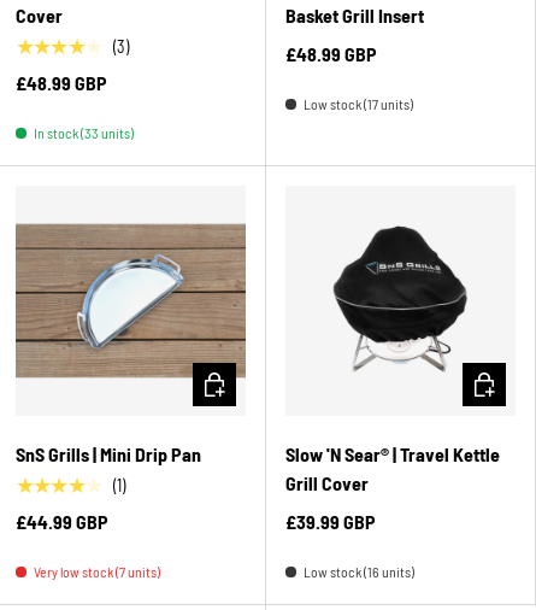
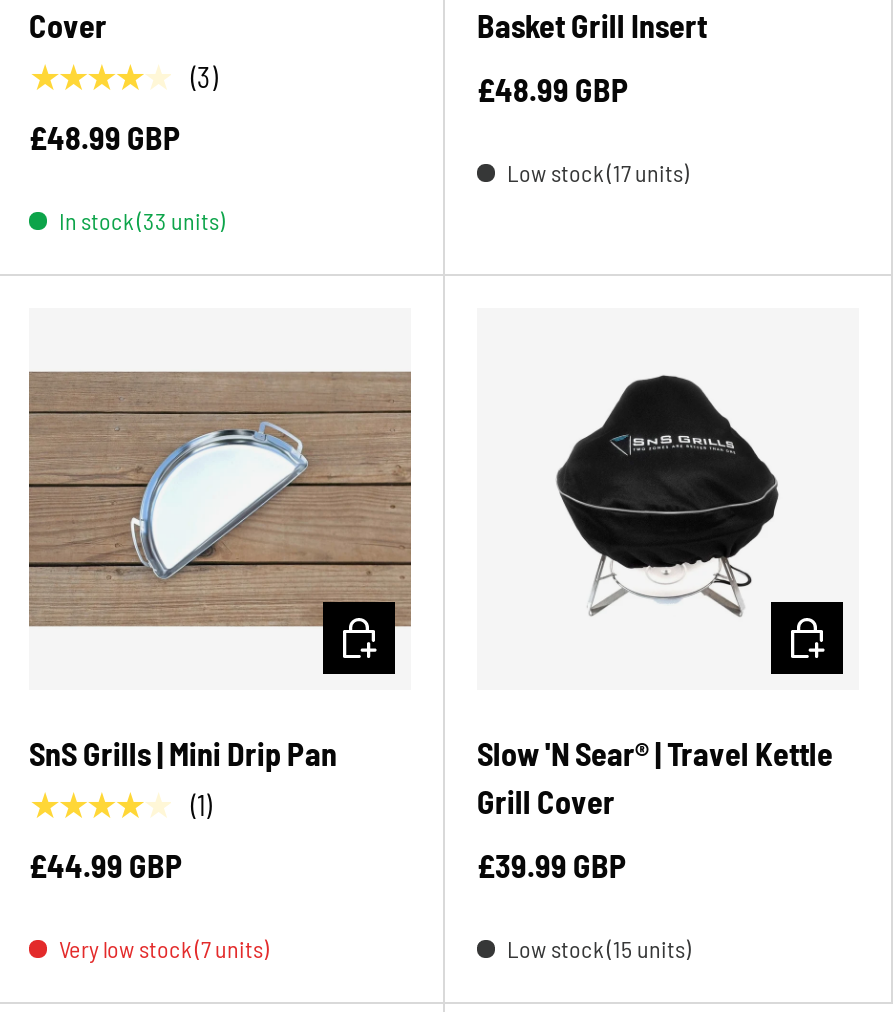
- Low stock (16 units)
+ Low stock (15 units)
